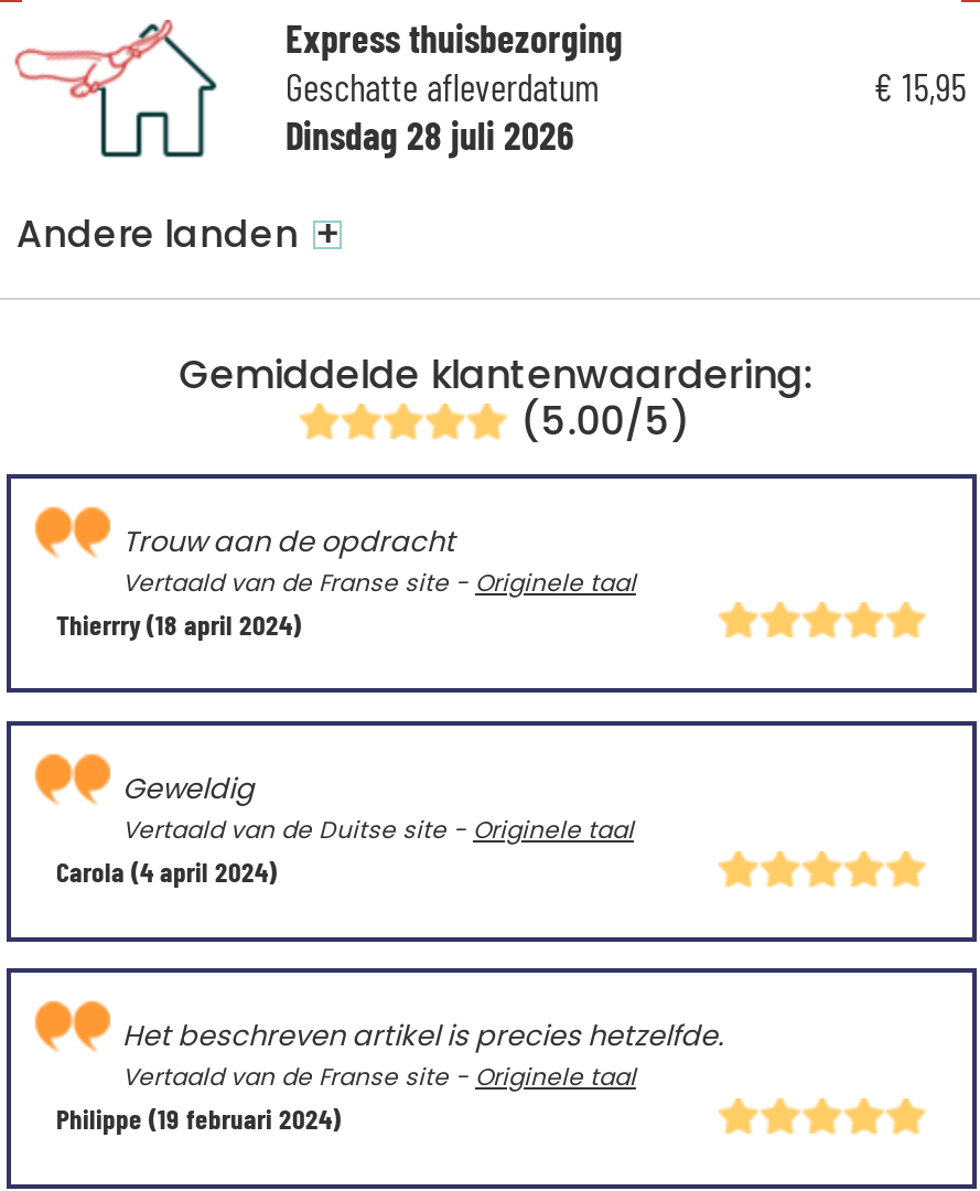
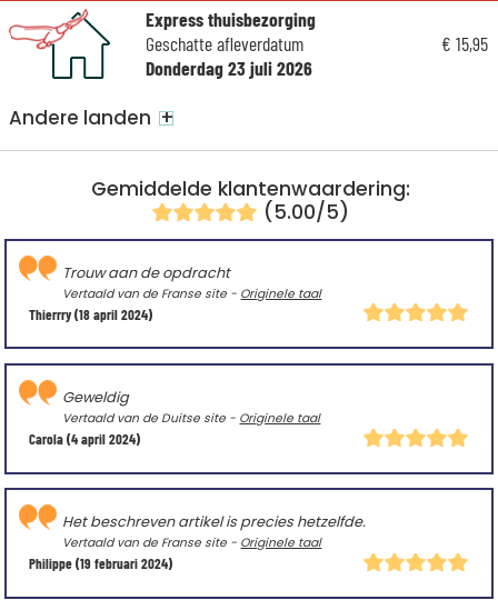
- Dinsdag 28 juli 2026
+ Donderdag 23 juli 2026
